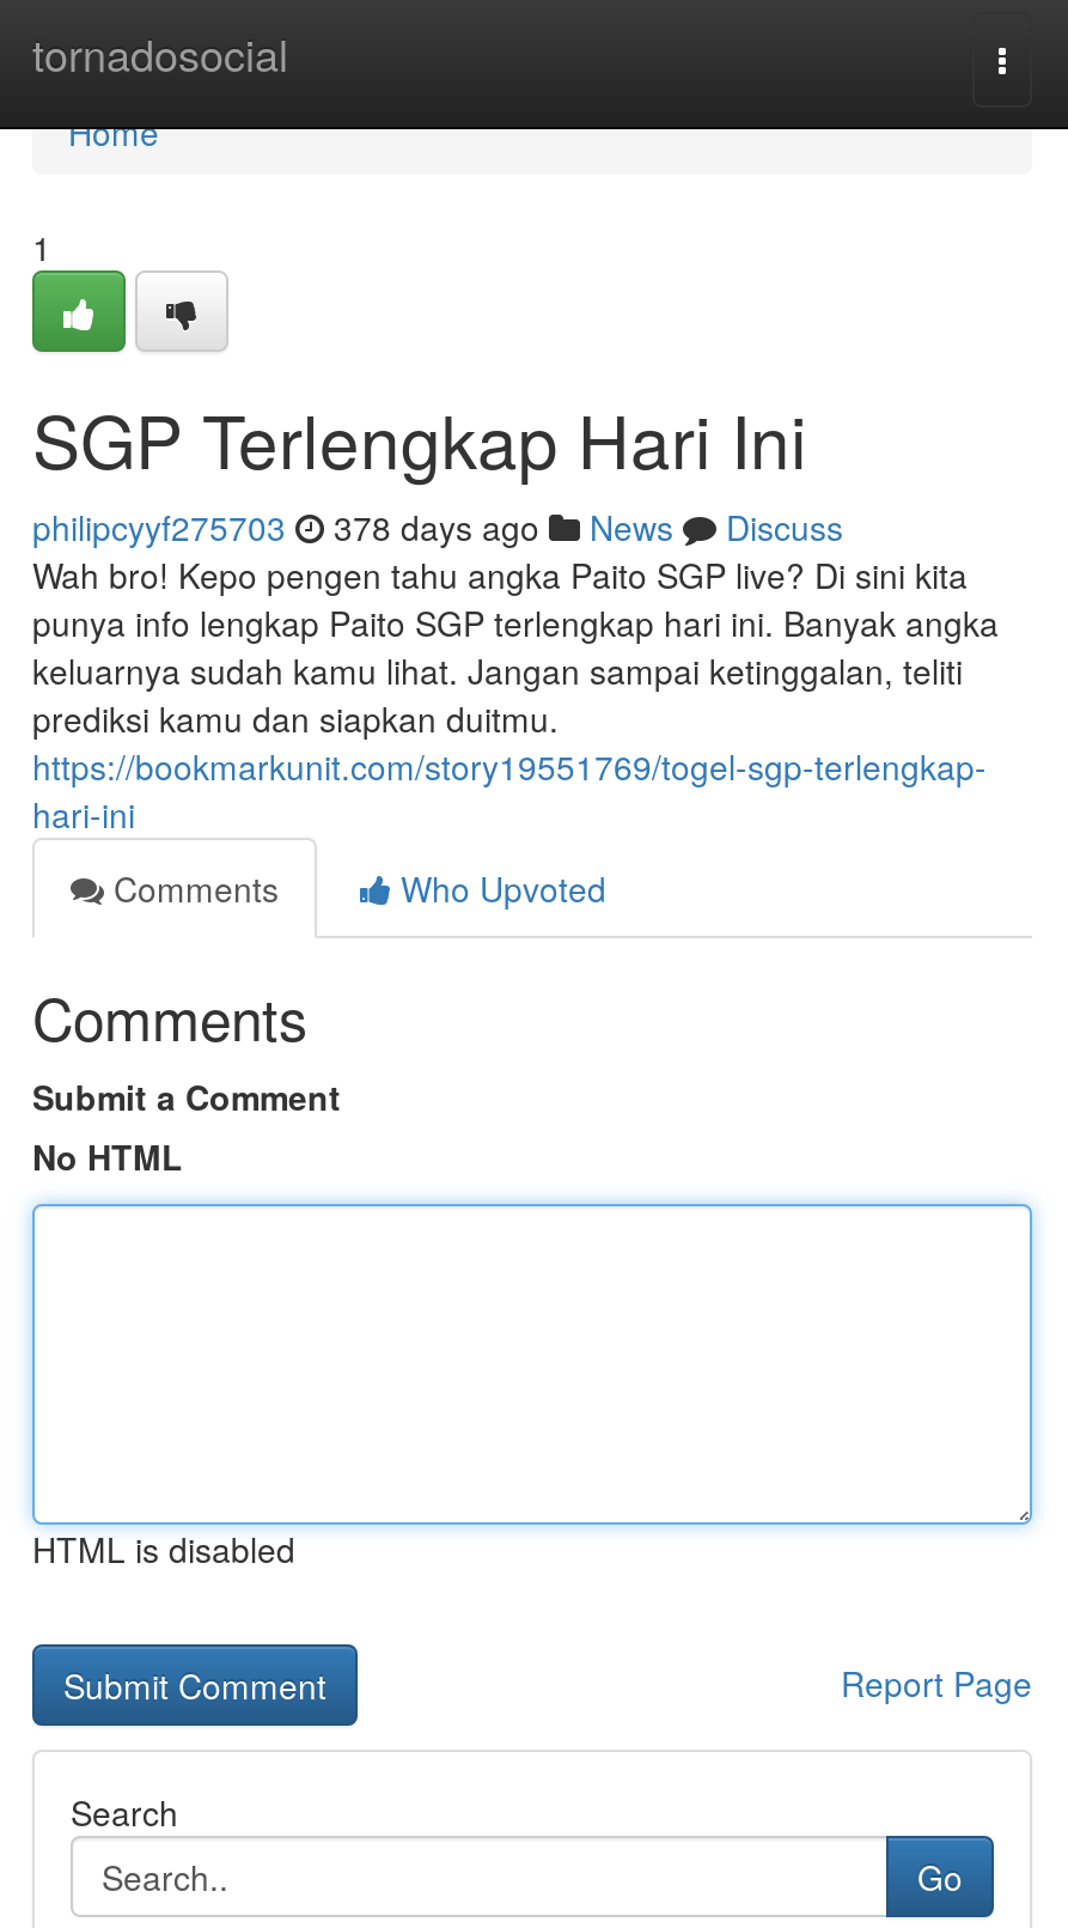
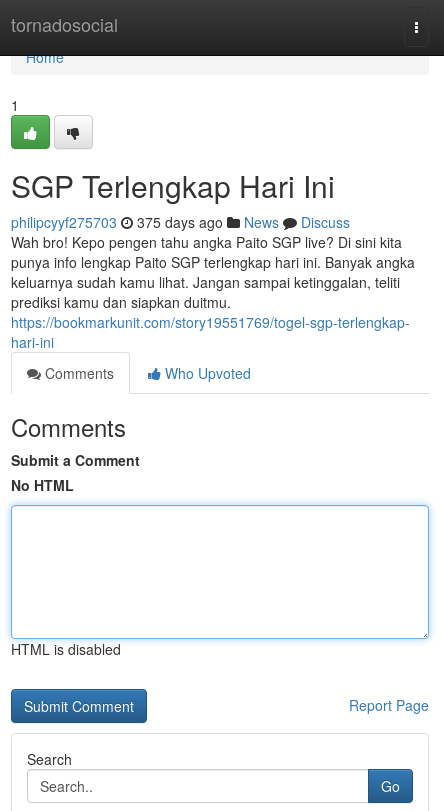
- philipcyyf275703 378 days ago News Discuss
+ philipcyyf275703 375 days ago News Discuss
